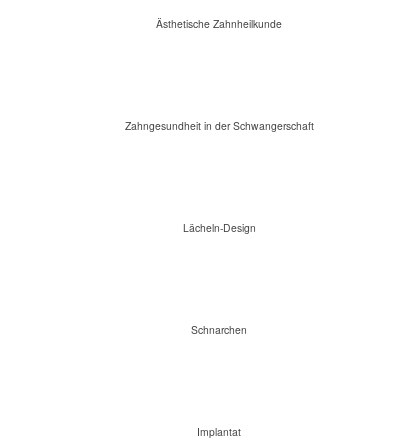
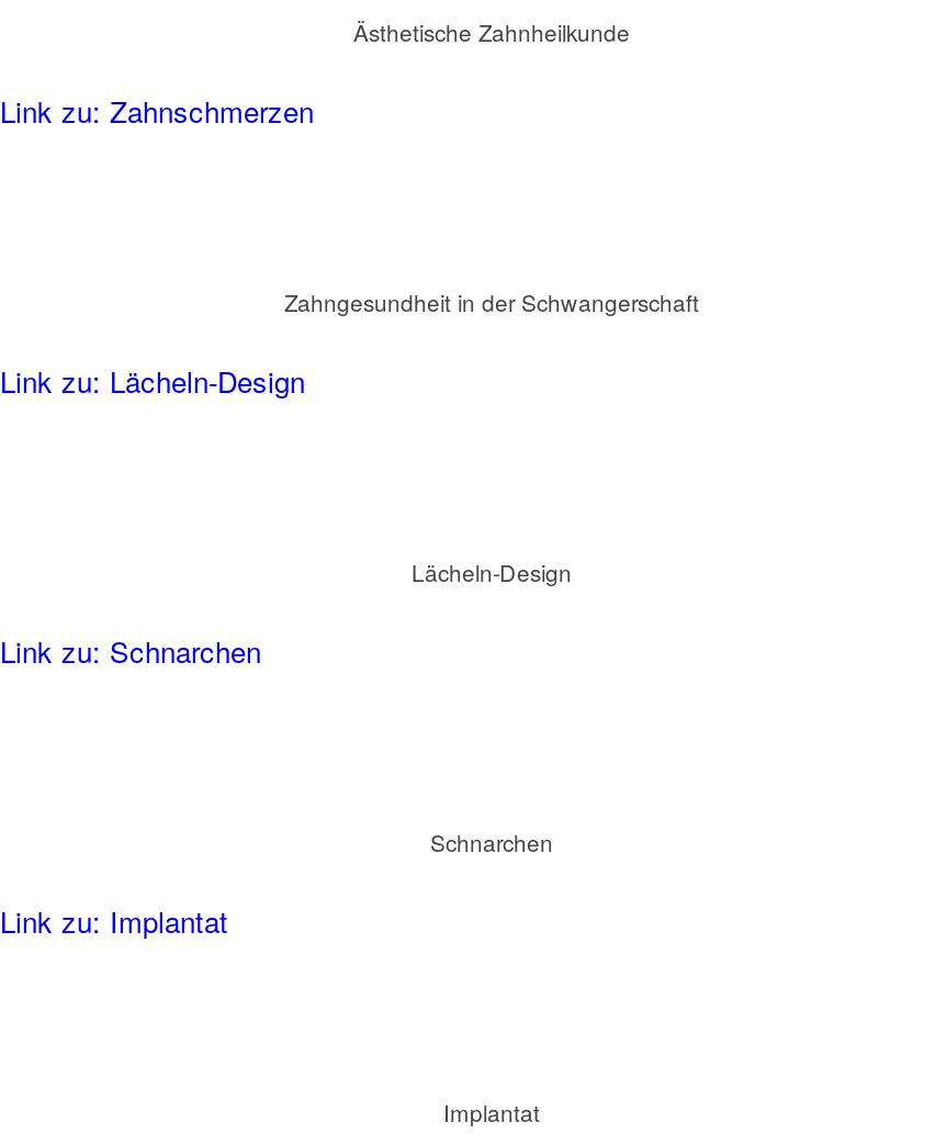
+ Link zu: Zahnschmerzen

+ Link zu: Lächeln-Design

+ Link zu: Schnarchen

+ Link zu: Implantat
